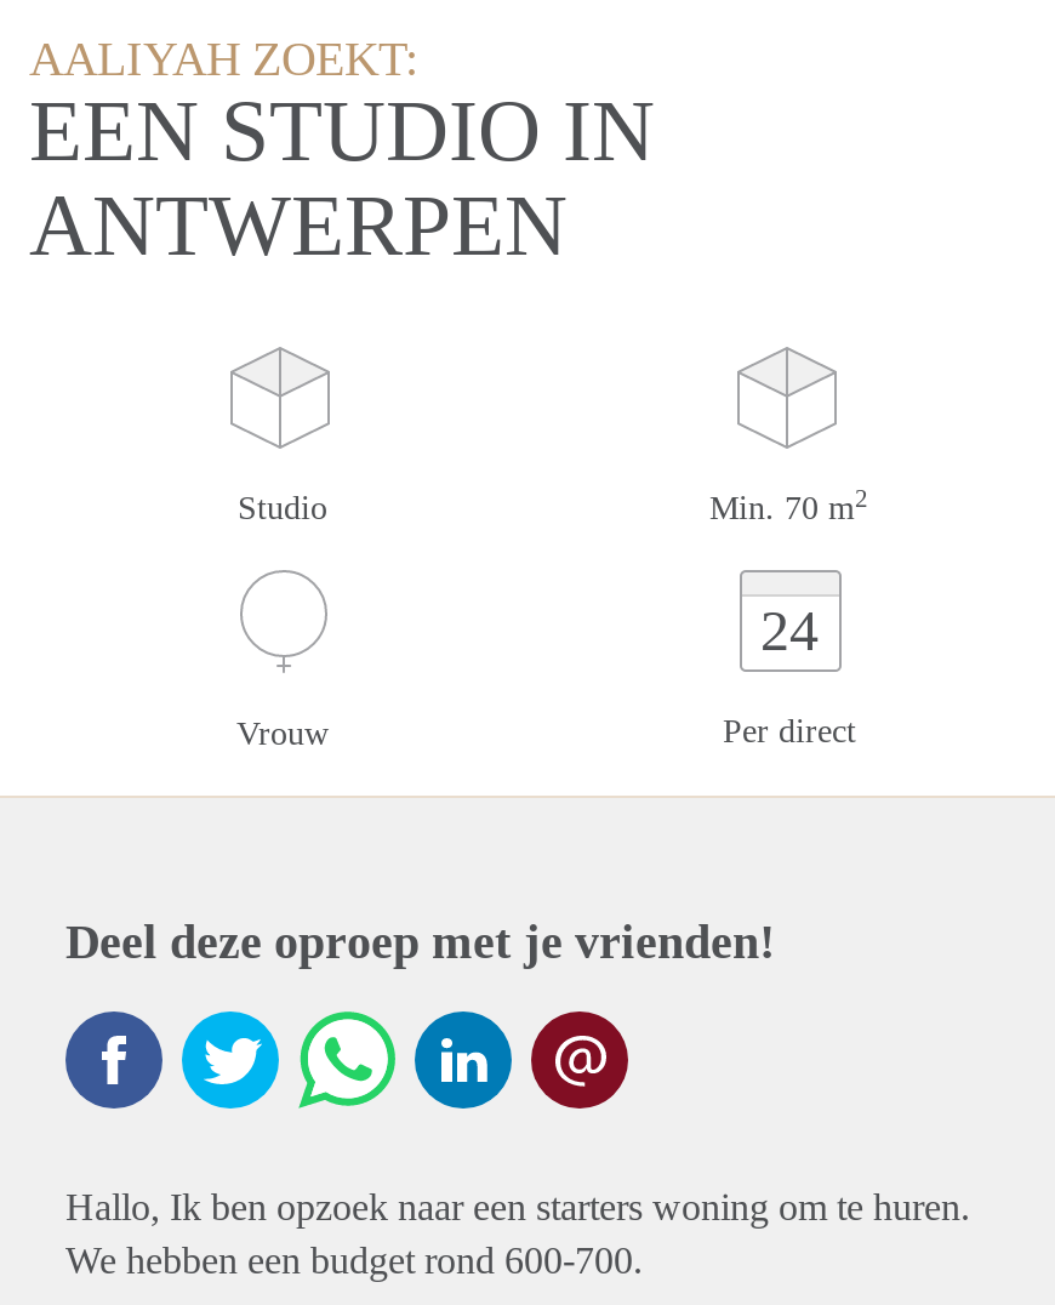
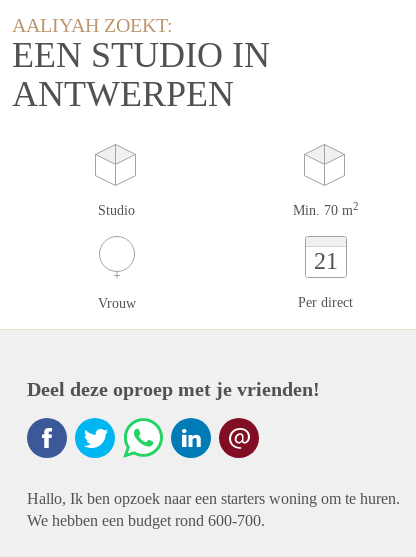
- 24
+ 21
